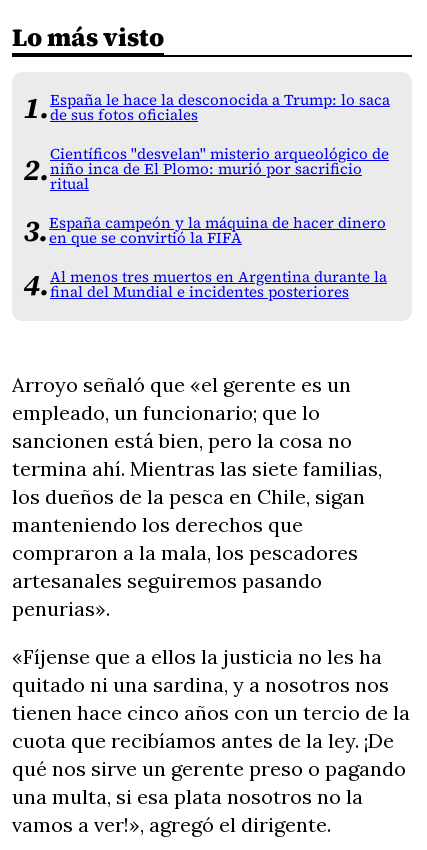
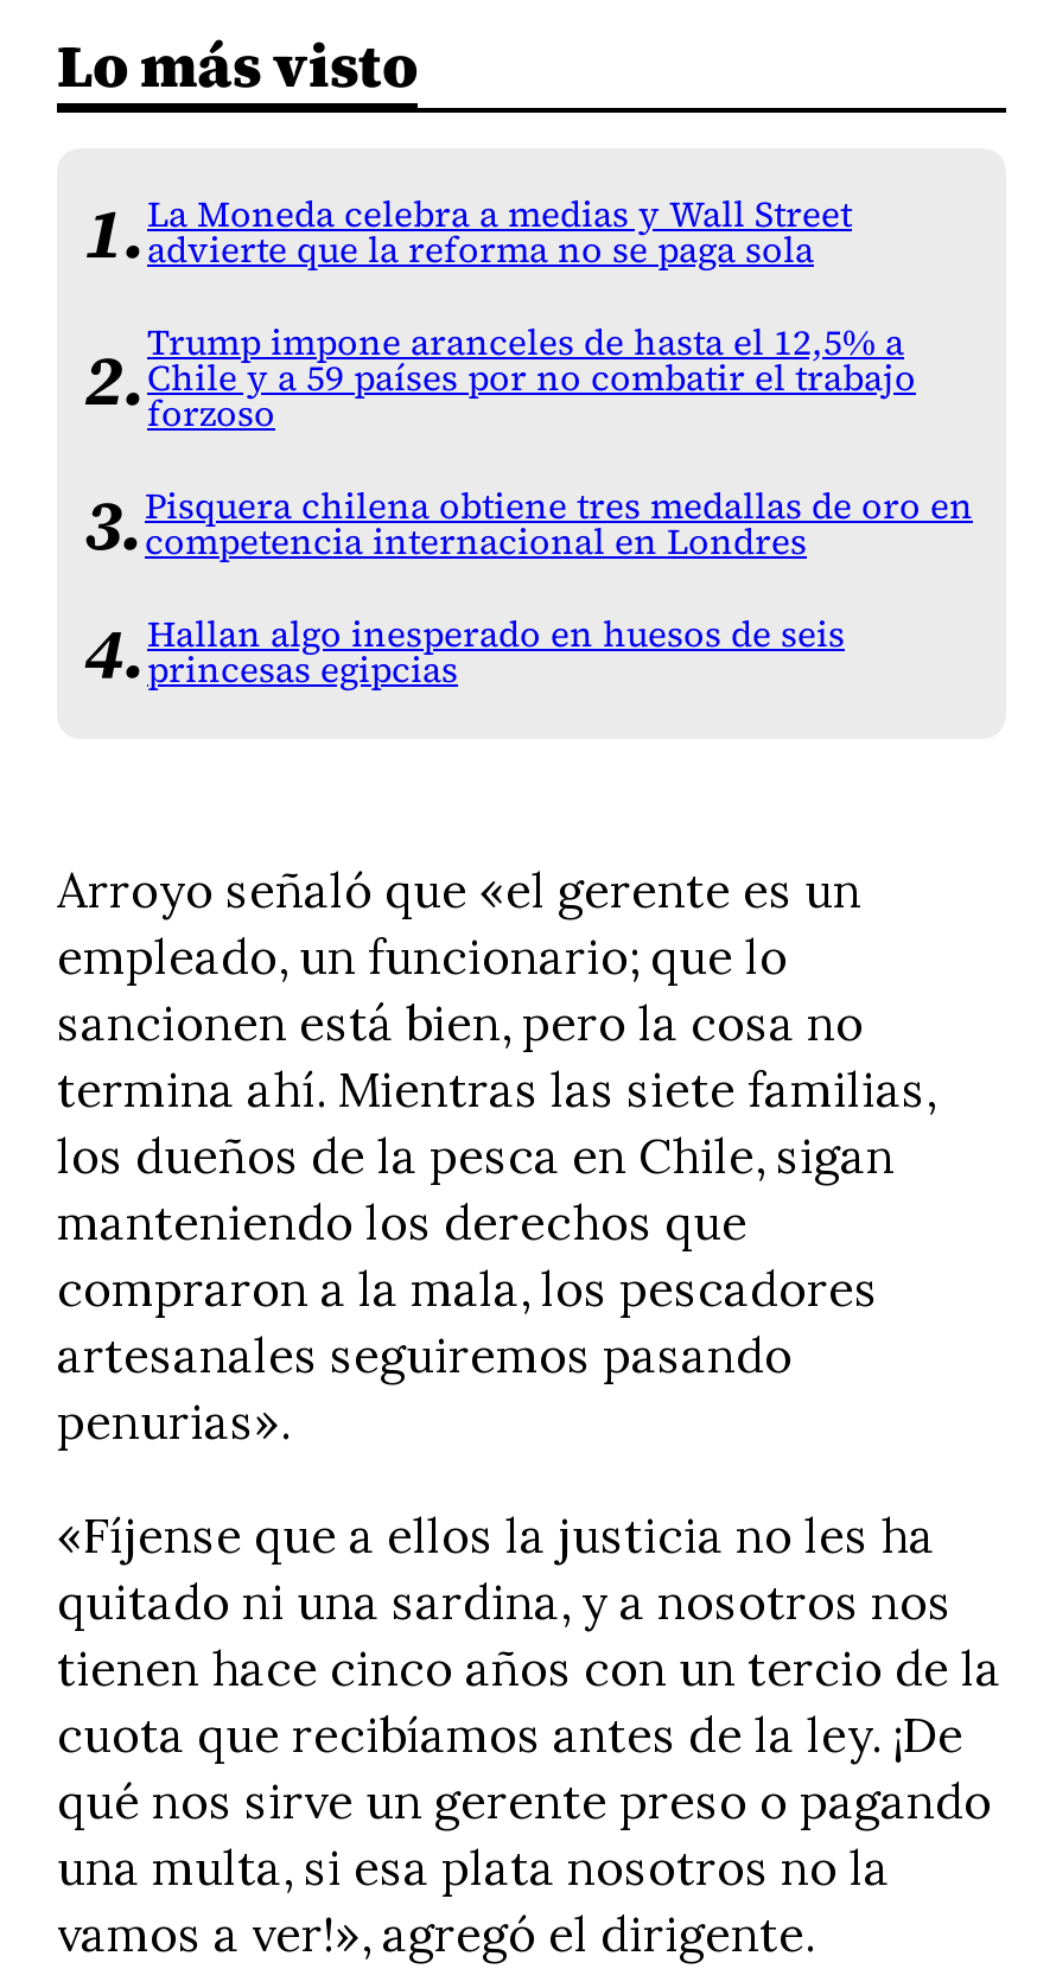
- España le hace la desconocida a Trump: lo saca
- de sus fotos oficiales
+ La Moneda celebra a medias y Wall Street
+ advierte que la reforma no se paga sola

- Científicos "desvelan" misterio arqueológico de
- niño inca de El Plomo: murió por sacrificio
- ritual
+ Trump impone aranceles de hasta el 12,5% a
+ Chile y a 59 países por no combatir el trabajo
+ forzoso

- España campeón y la máquina de hacer dinero
- en que se convirtió la FIFA
+ Pisquera chilena obtiene tres medallas de oro en
+ competencia internacional en Londres

- Al menos tres muertos en Argentina durante la
- final del Mundial e incidentes posteriores
+ Hallan algo inesperado en huesos de seis
+ princesas egipcias
